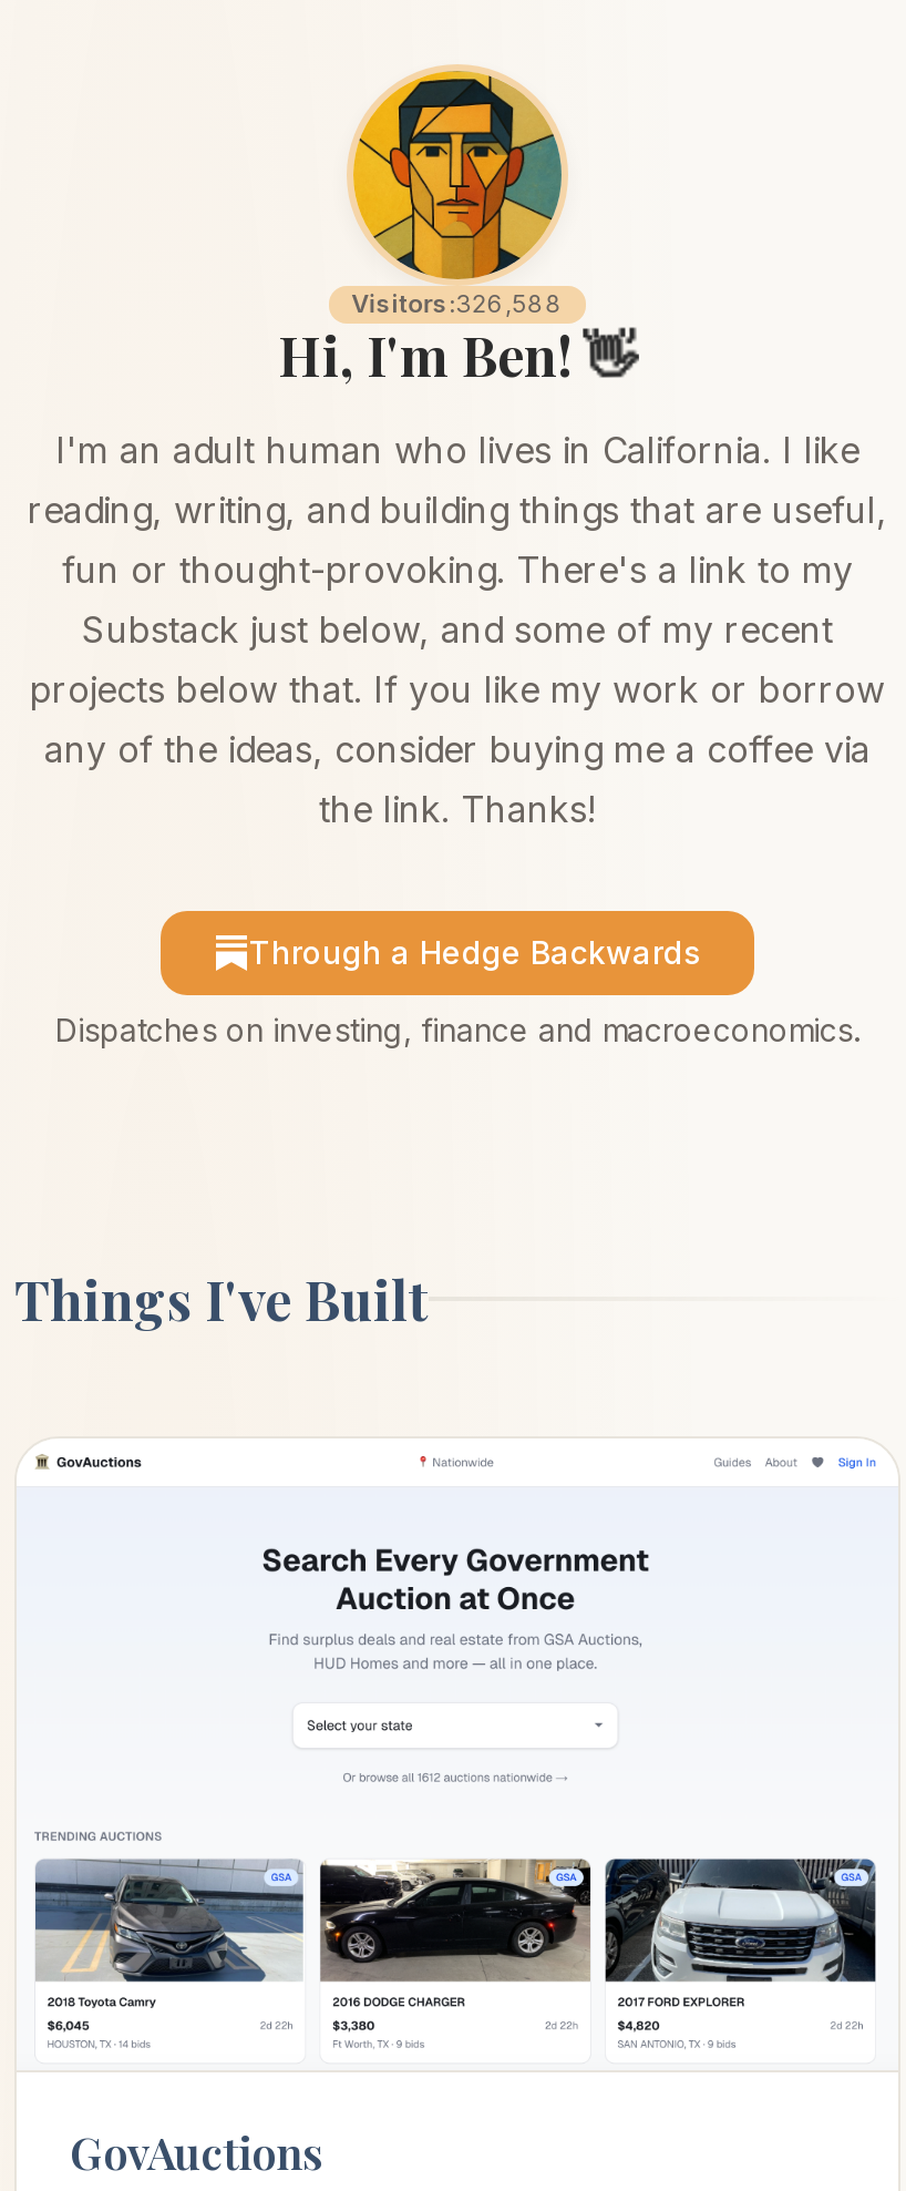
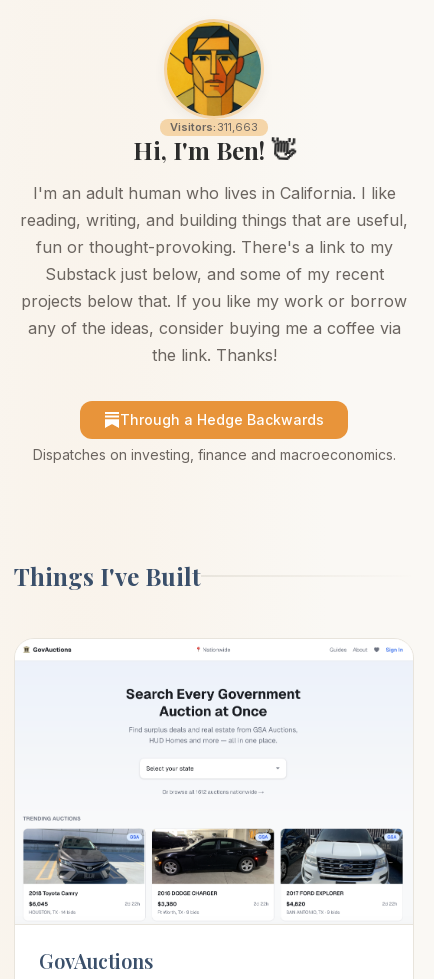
- Visitors: 326,588
+ Visitors: 311,663
